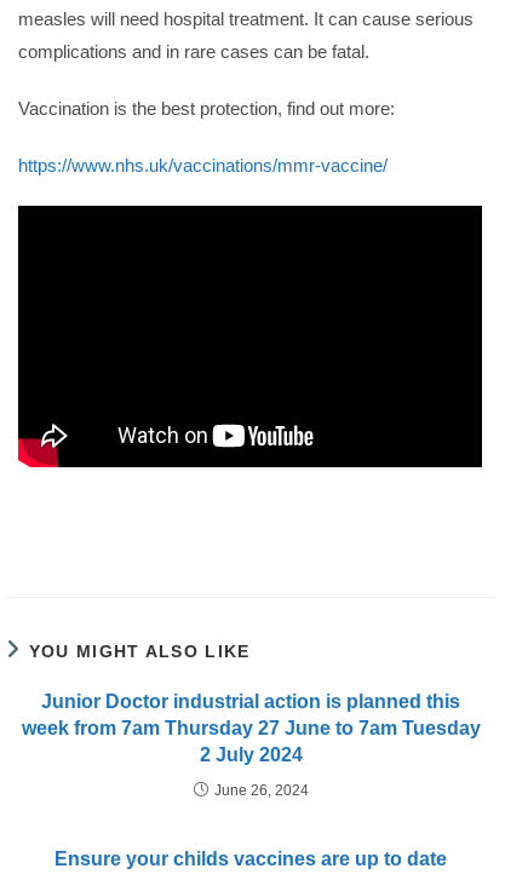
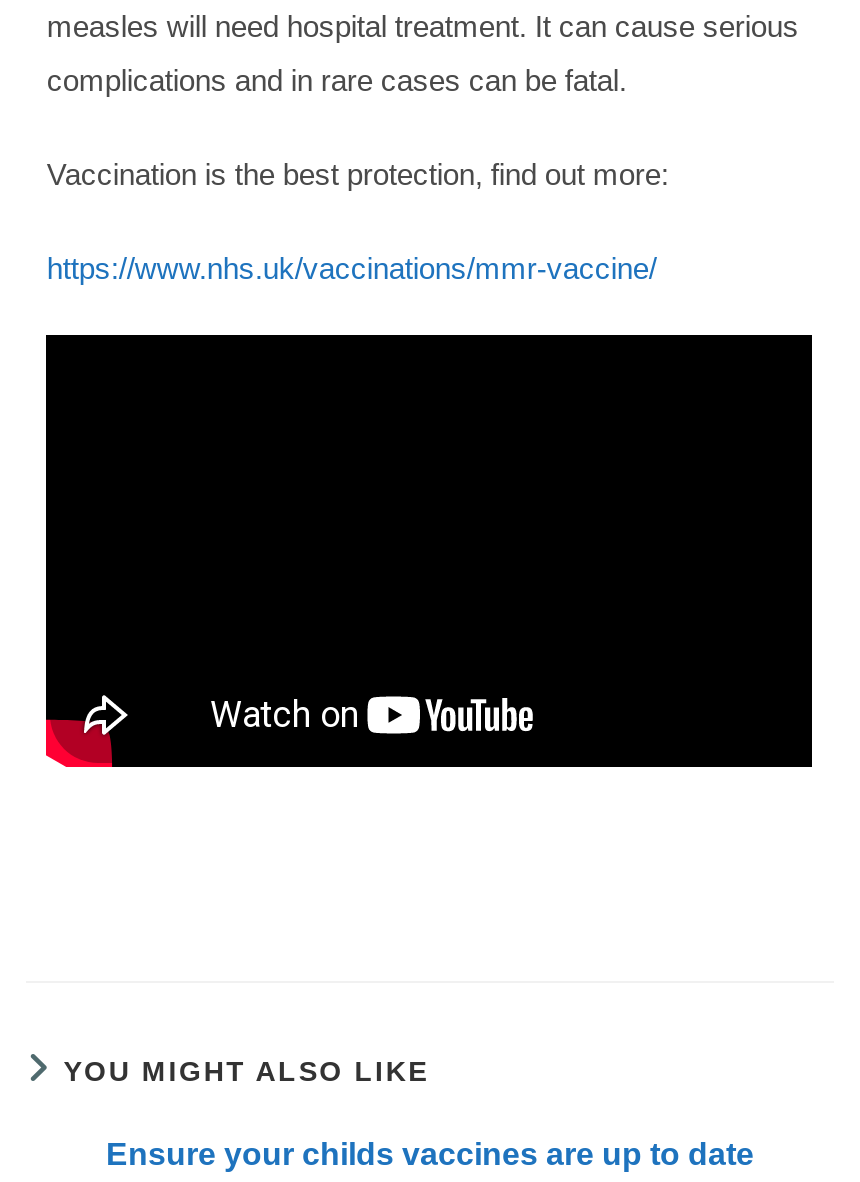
- Junior Doctor industrial action is planned this
- week from 7am Thursday 27 June to 7am Tuesday
- 2 July 2024
- June 26, 2024
